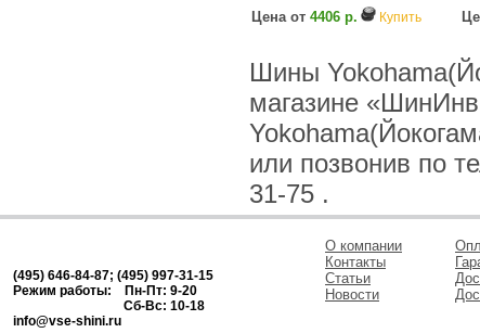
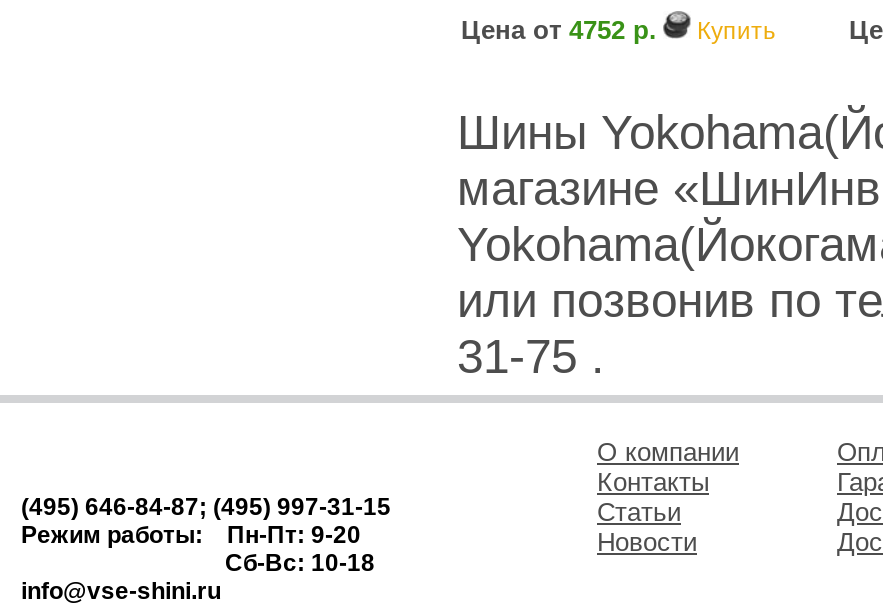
- Цена от 4406 р. Купить
+ Цена от 4752 р. Купить
